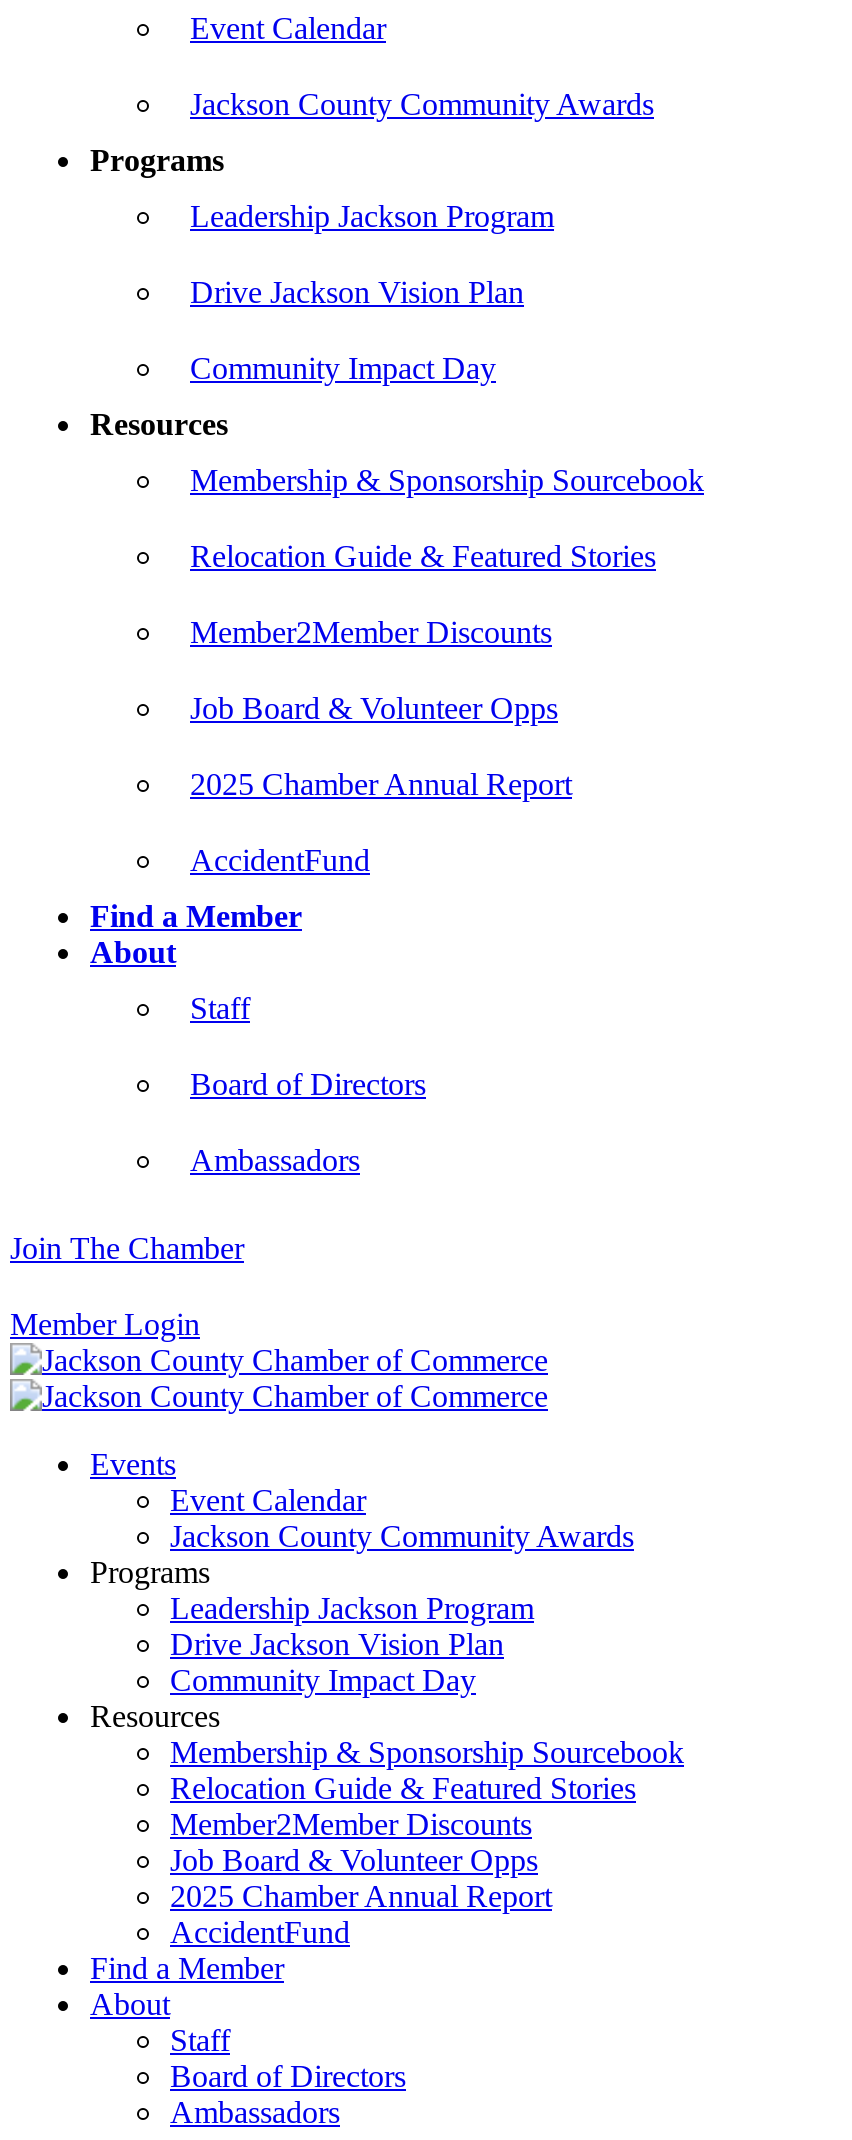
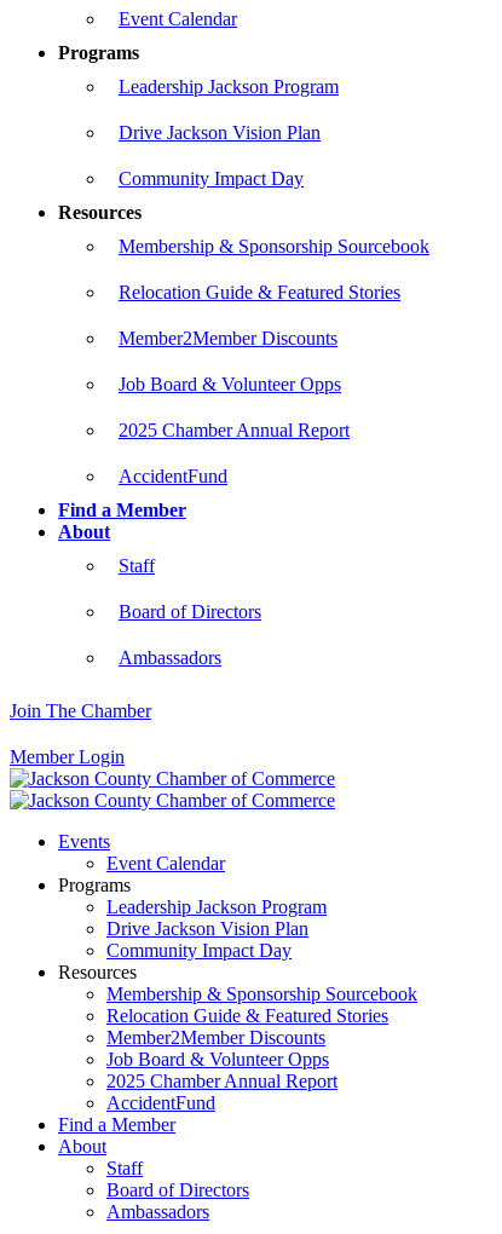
- Jackson County Community Awards

- Jackson County Community Awards
